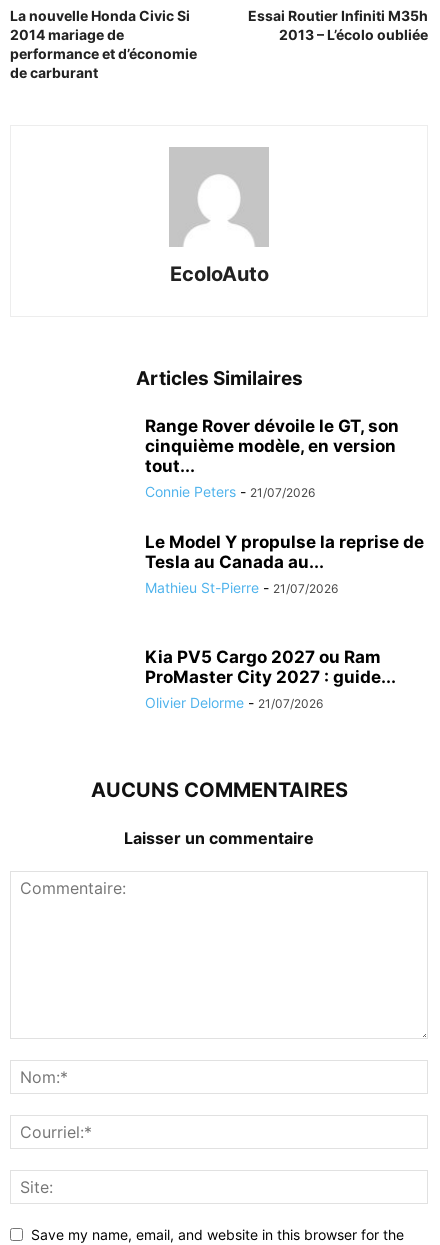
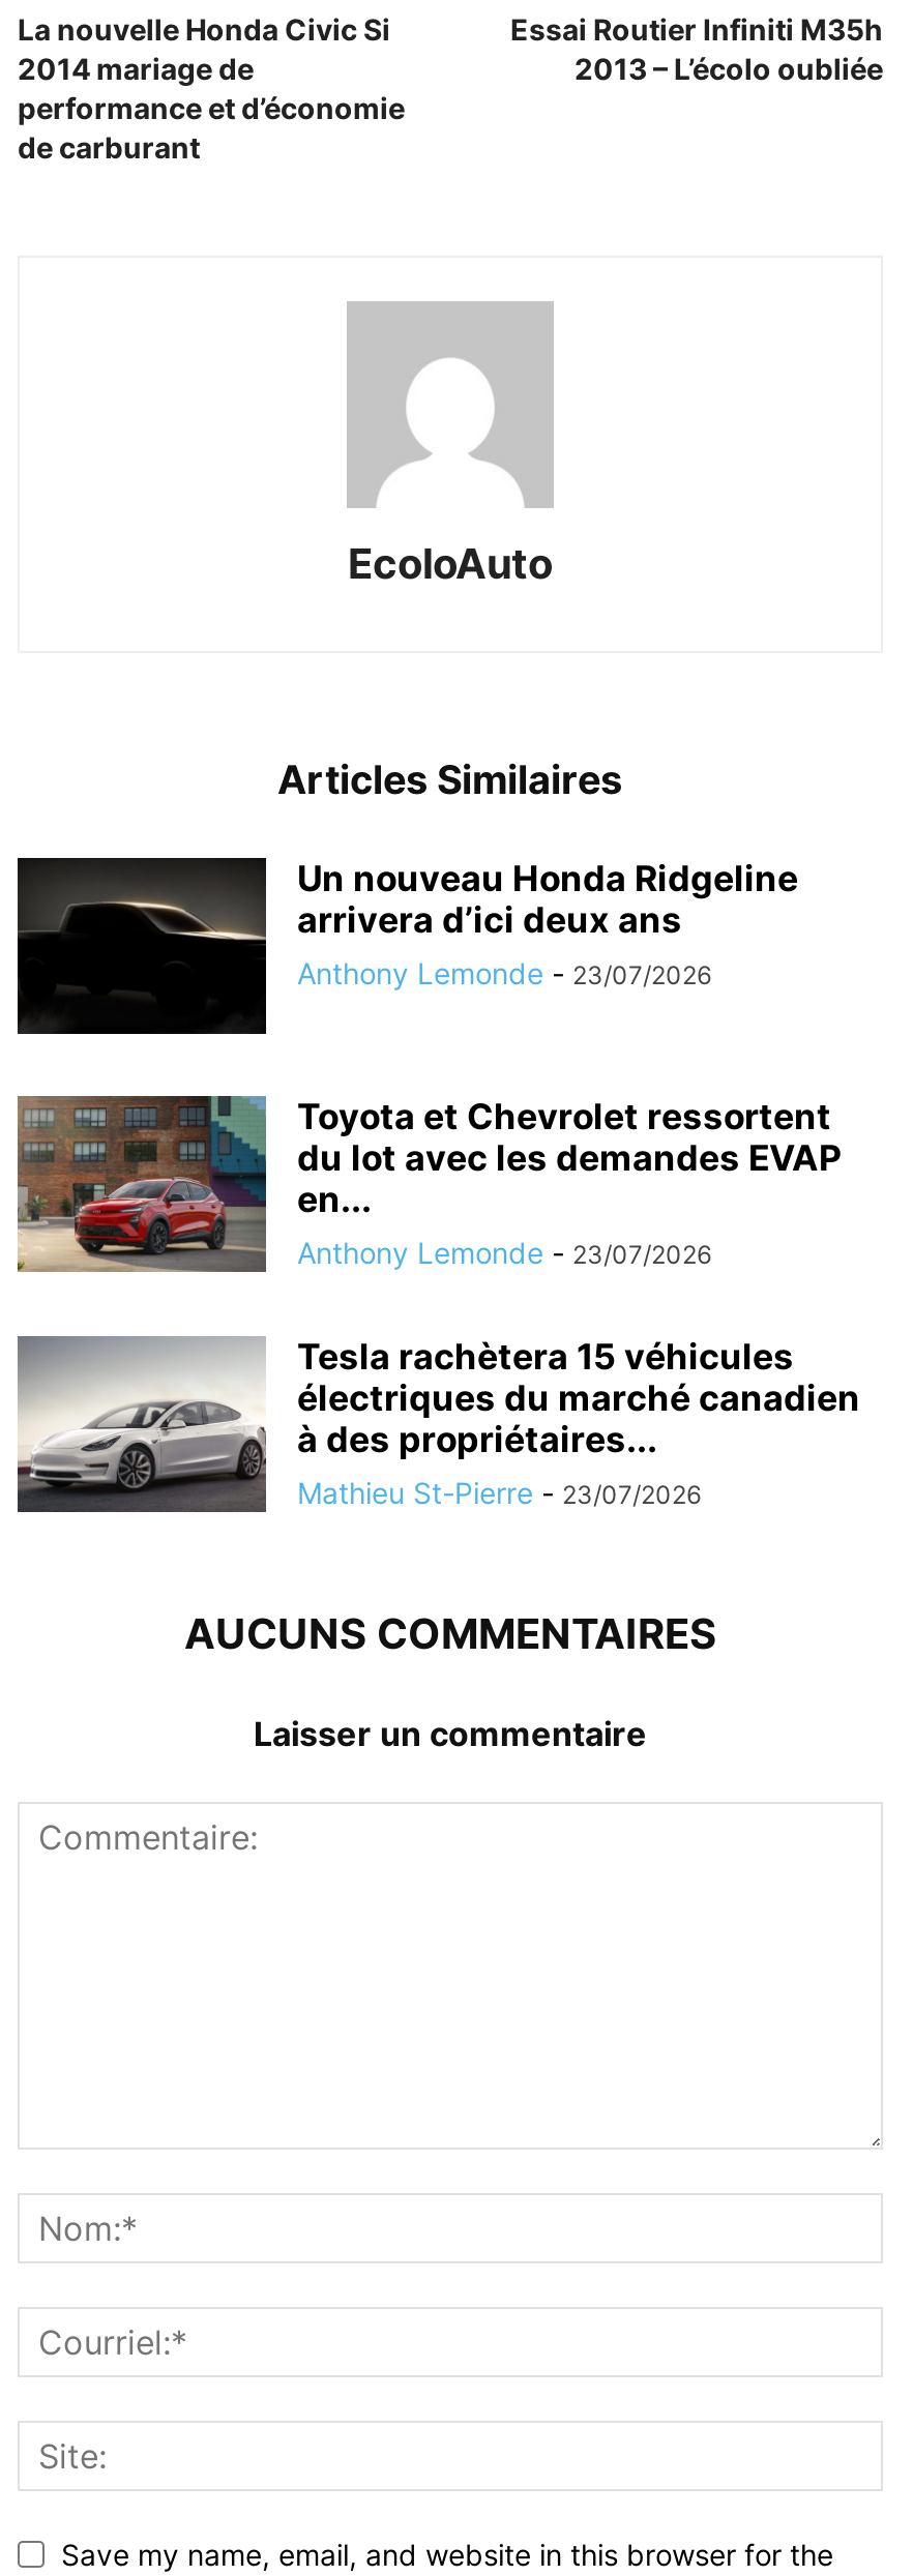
+ [image]

+ [image]

+ [image]

- Range Rover dévoile le GT, son
- cinquième modèle, en version
- tout...
- Connie Peters - 21/07/2026
+ Un nouveau Honda Ridgeline
+ arrivera d’ici deux ans
+ Anthony Lemonde - 23/07/2026

- Le Model Y propulse la reprise de
- Tesla au Canada au...
- Mathieu St-Pierre - 21/07/2026
+ Toyota et Chevrolet ressortent
+ du lot avec les demandes EVAP
+ en...
+ Anthony Lemonde - 23/07/2026

- Kia PV5 Cargo 2027 ou Ram
- ProMaster City 2027 : guide...
- Olivier Delorme - 21/07/2026
+ Tesla rachètera 15 véhicules
+ électriques du marché canadien
+ à des propriétaires...
+ Mathieu St-Pierre - 23/07/2026
